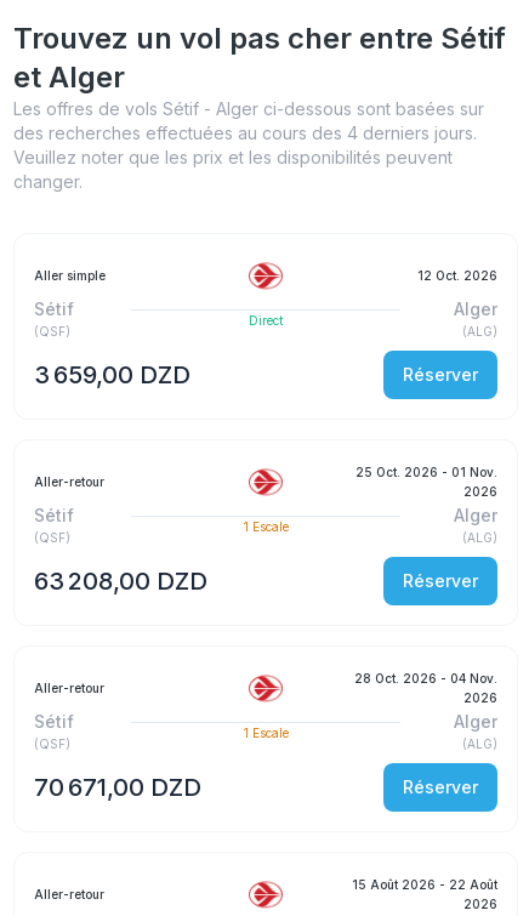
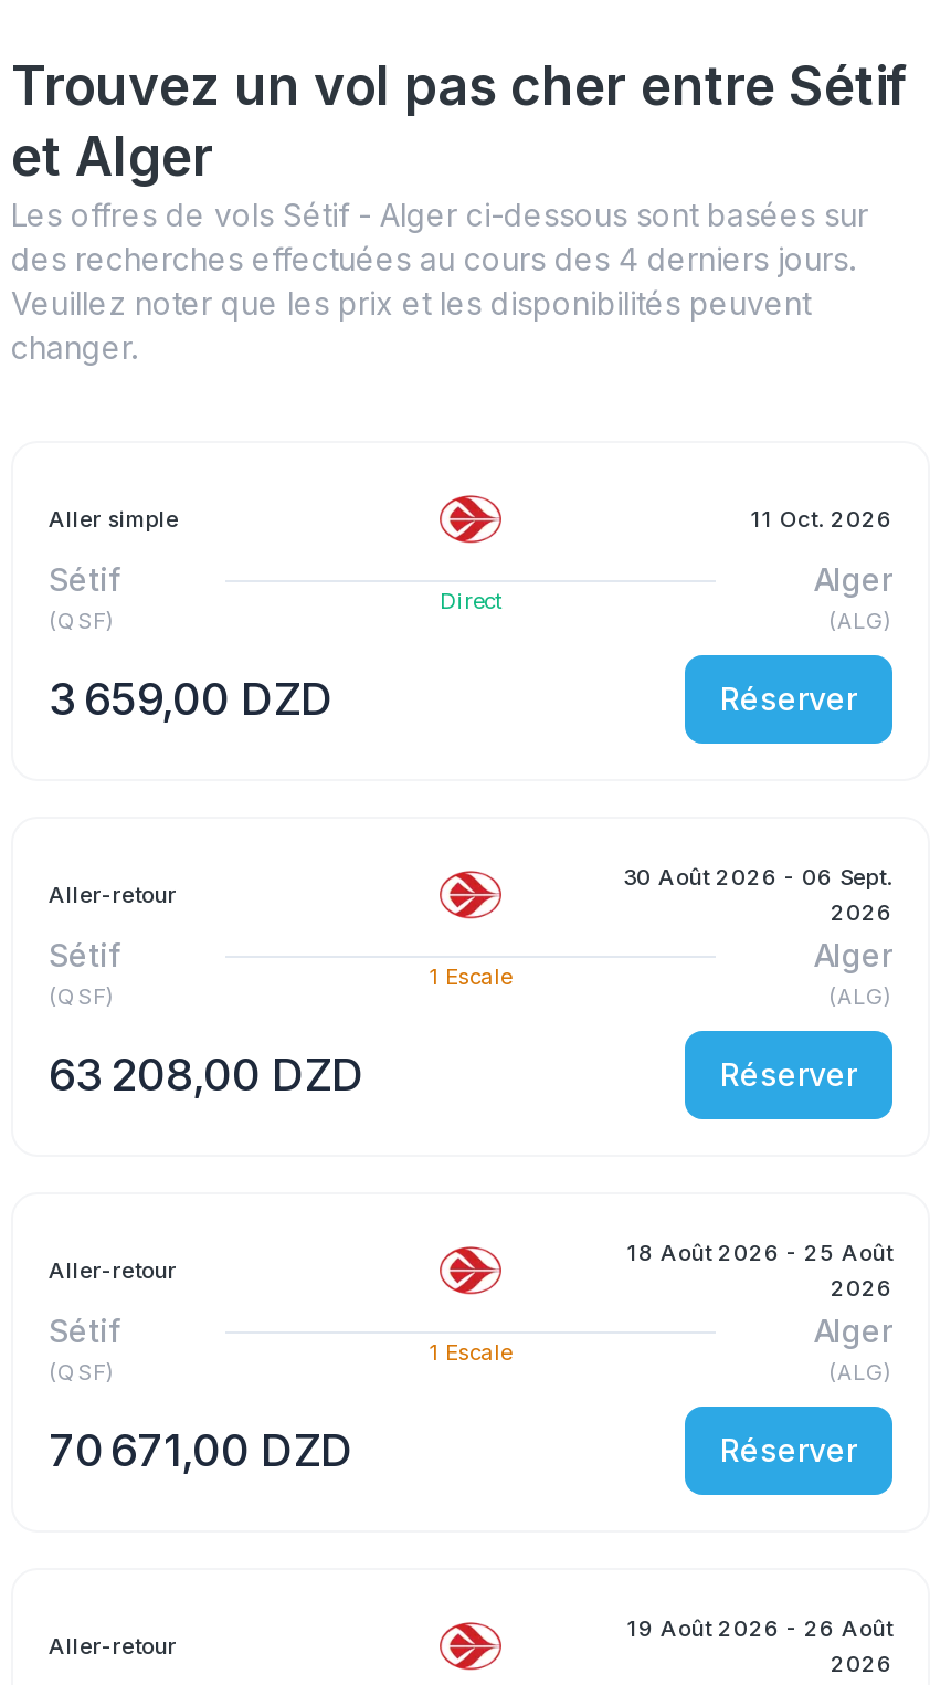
- 12 Oct. 2026
+ 11 Oct. 2026

- 25 Oct. 2026 - 01 Nov.
+ 30 Août 2026 - 06 Sept.

- 28 Oct. 2026 - 04 Nov.
+ 18 Août 2026 - 25 Août

- 15 Août 2026 - 22 Août
+ 19 Août 2026 - 26 Août
